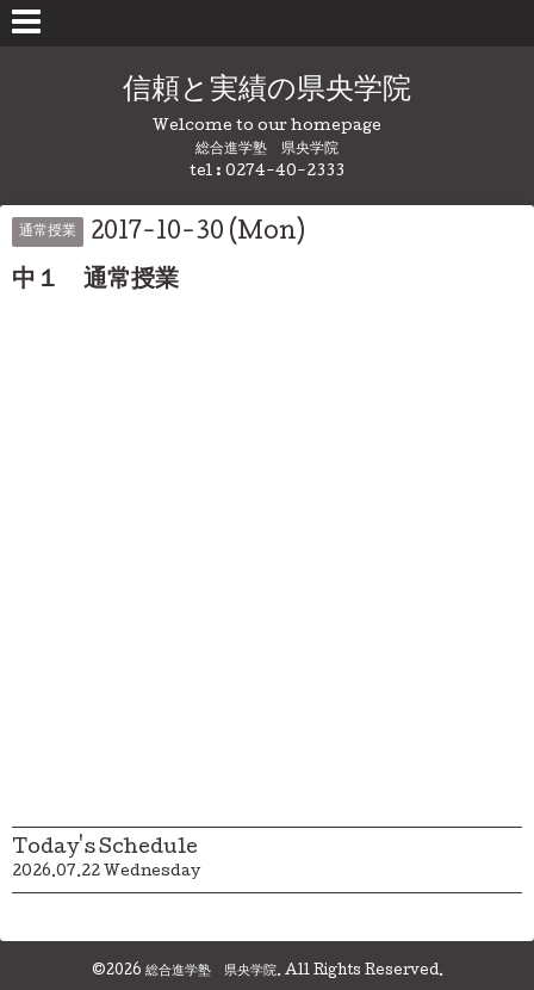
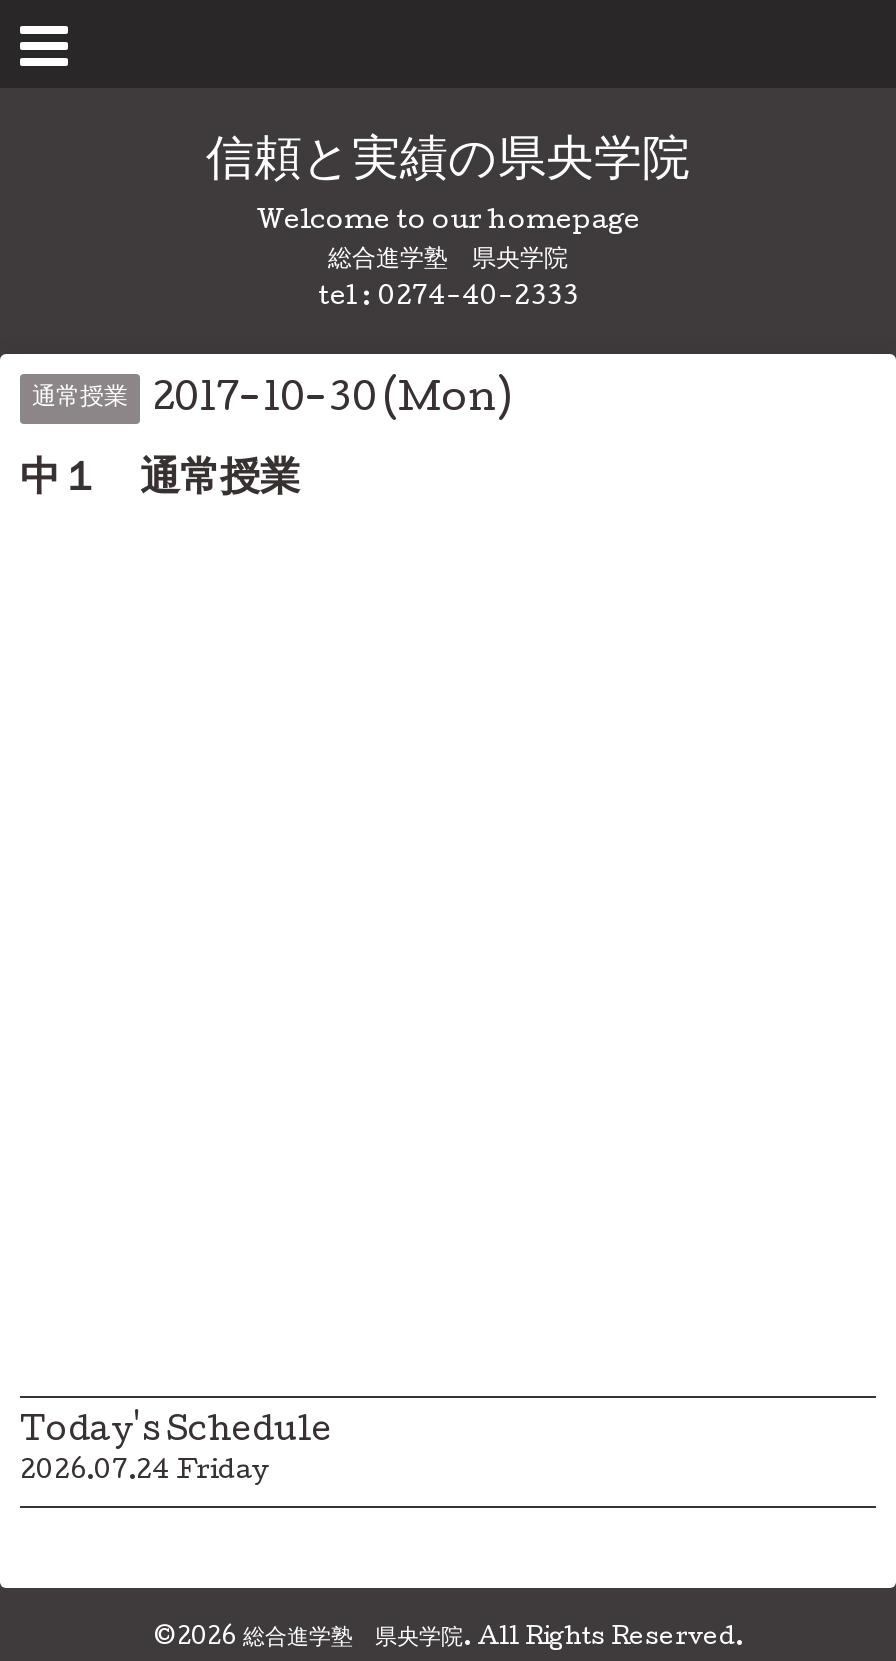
- 2026.07.22 Wednesday
+ 2026.07.24 Friday
